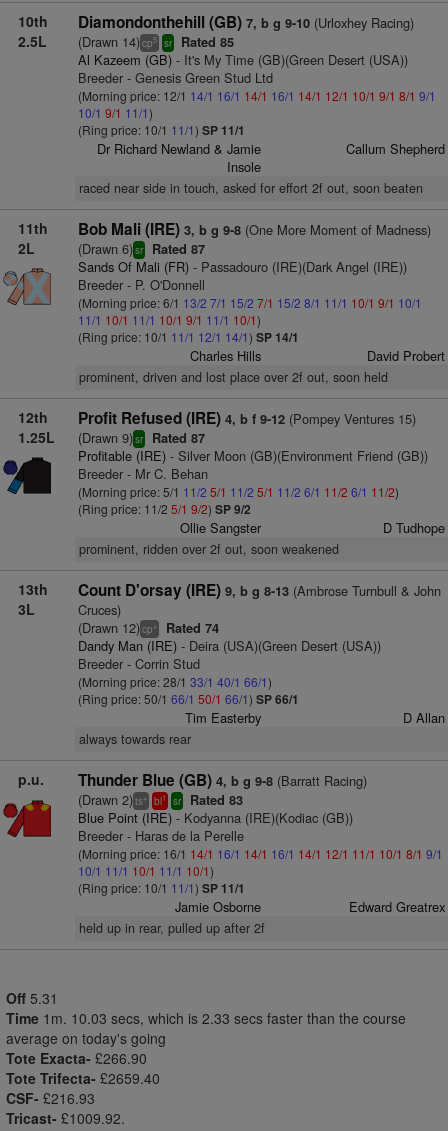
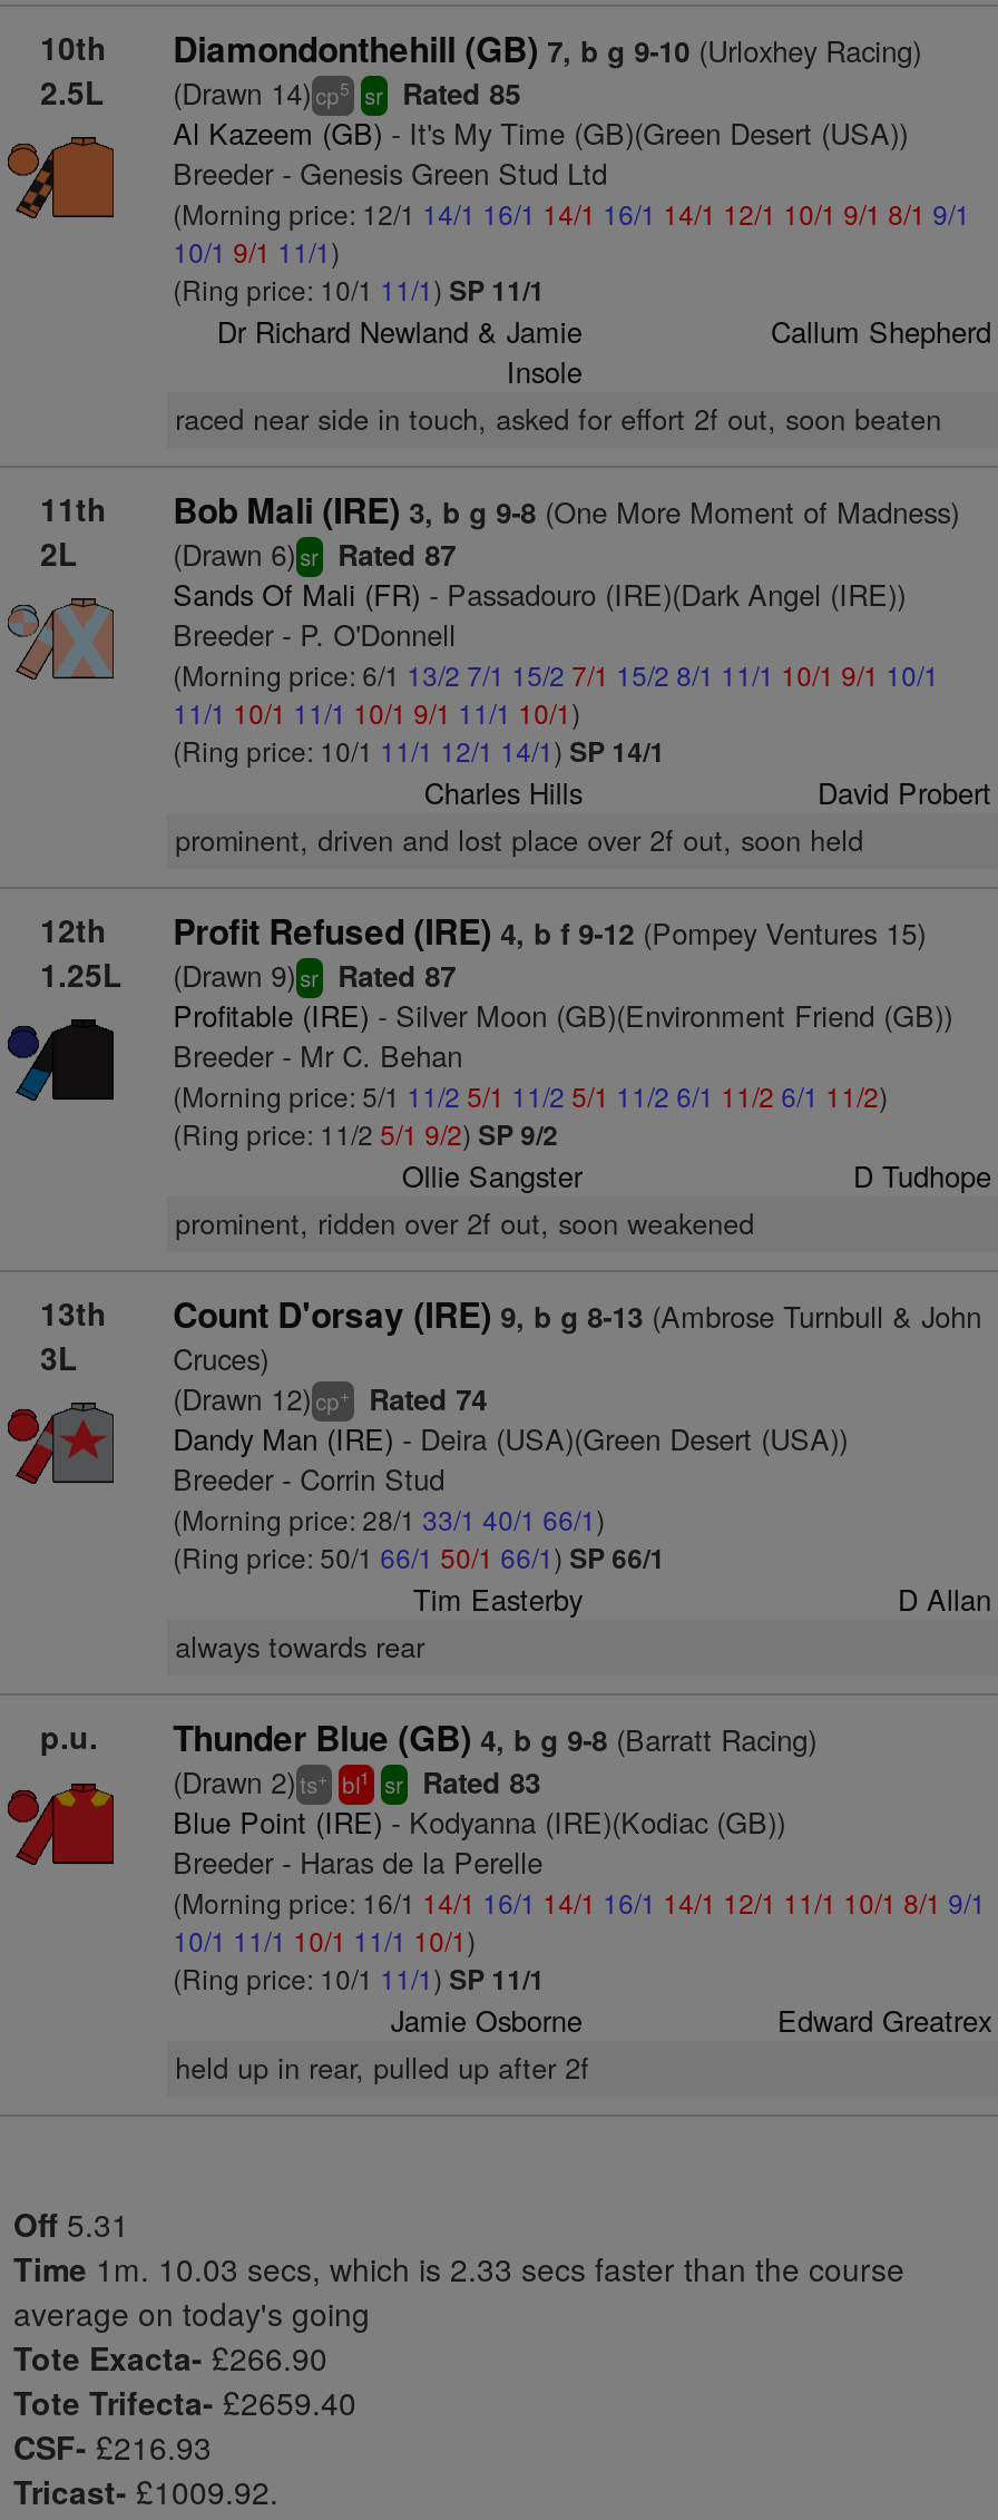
+ [image]

+ [image]
